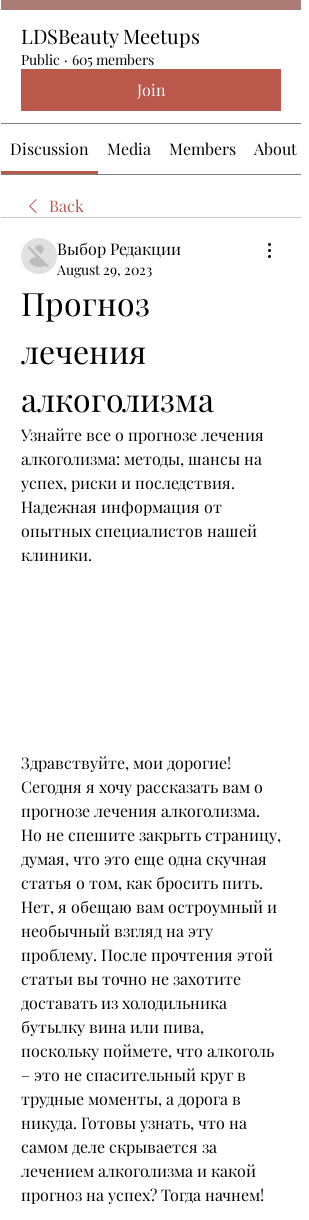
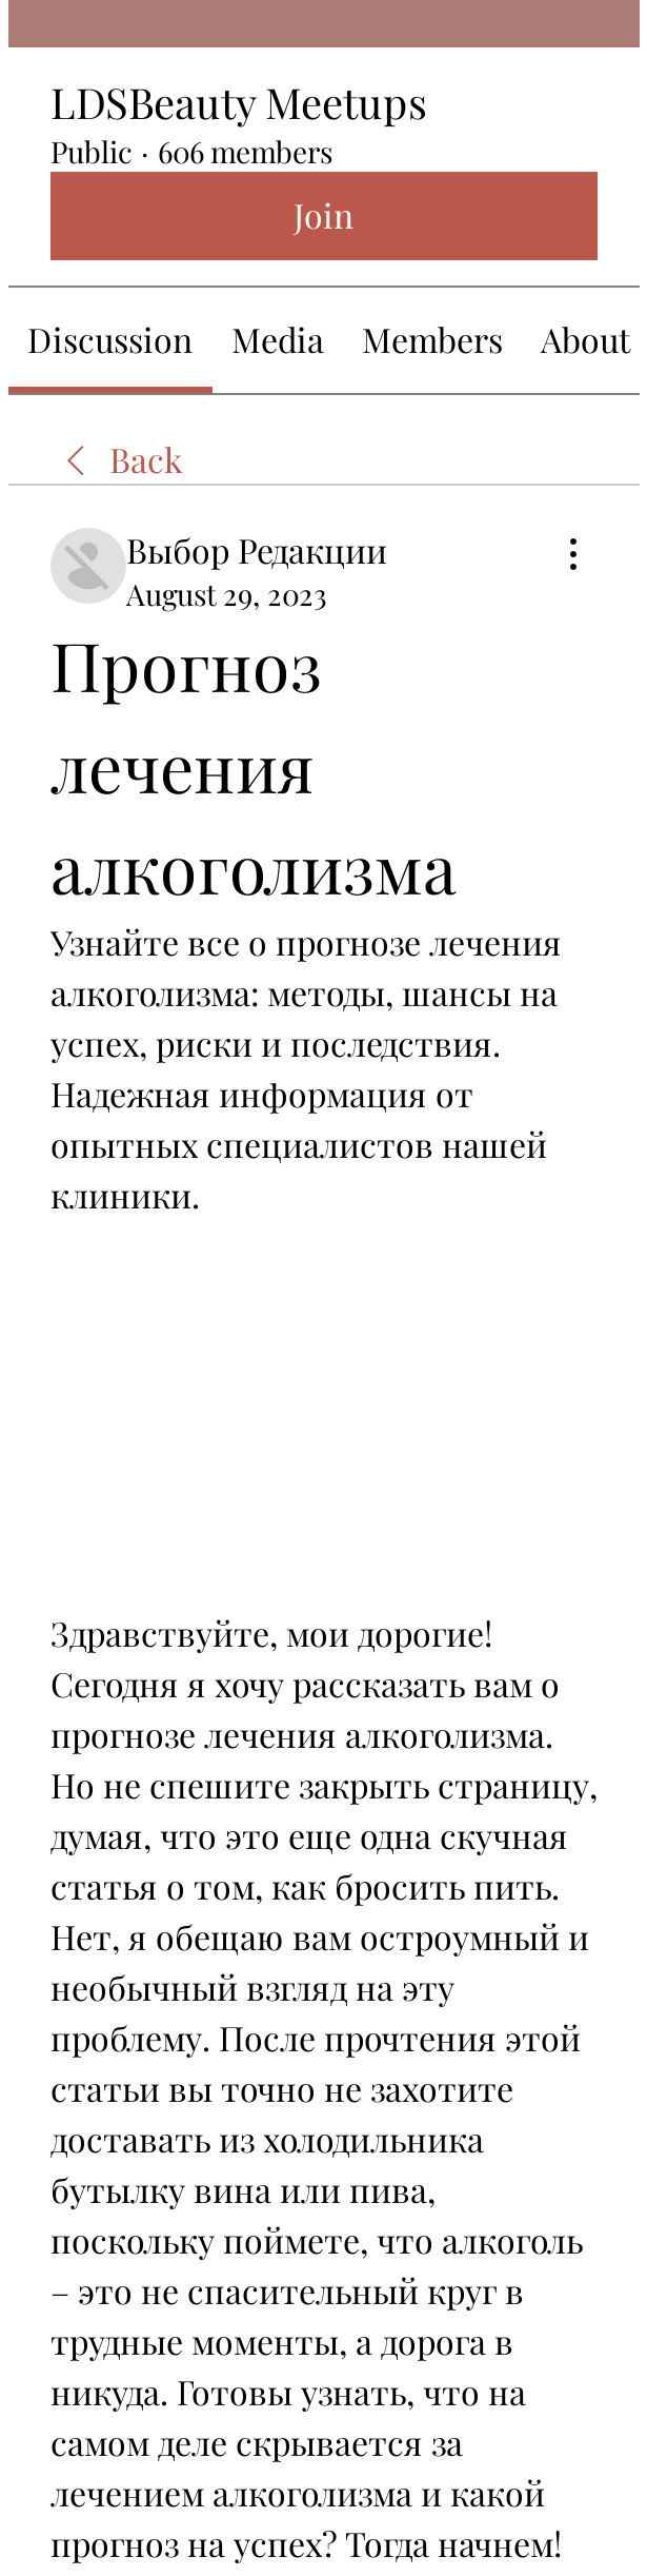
- Public · 605 members
+ Public · 606 members
